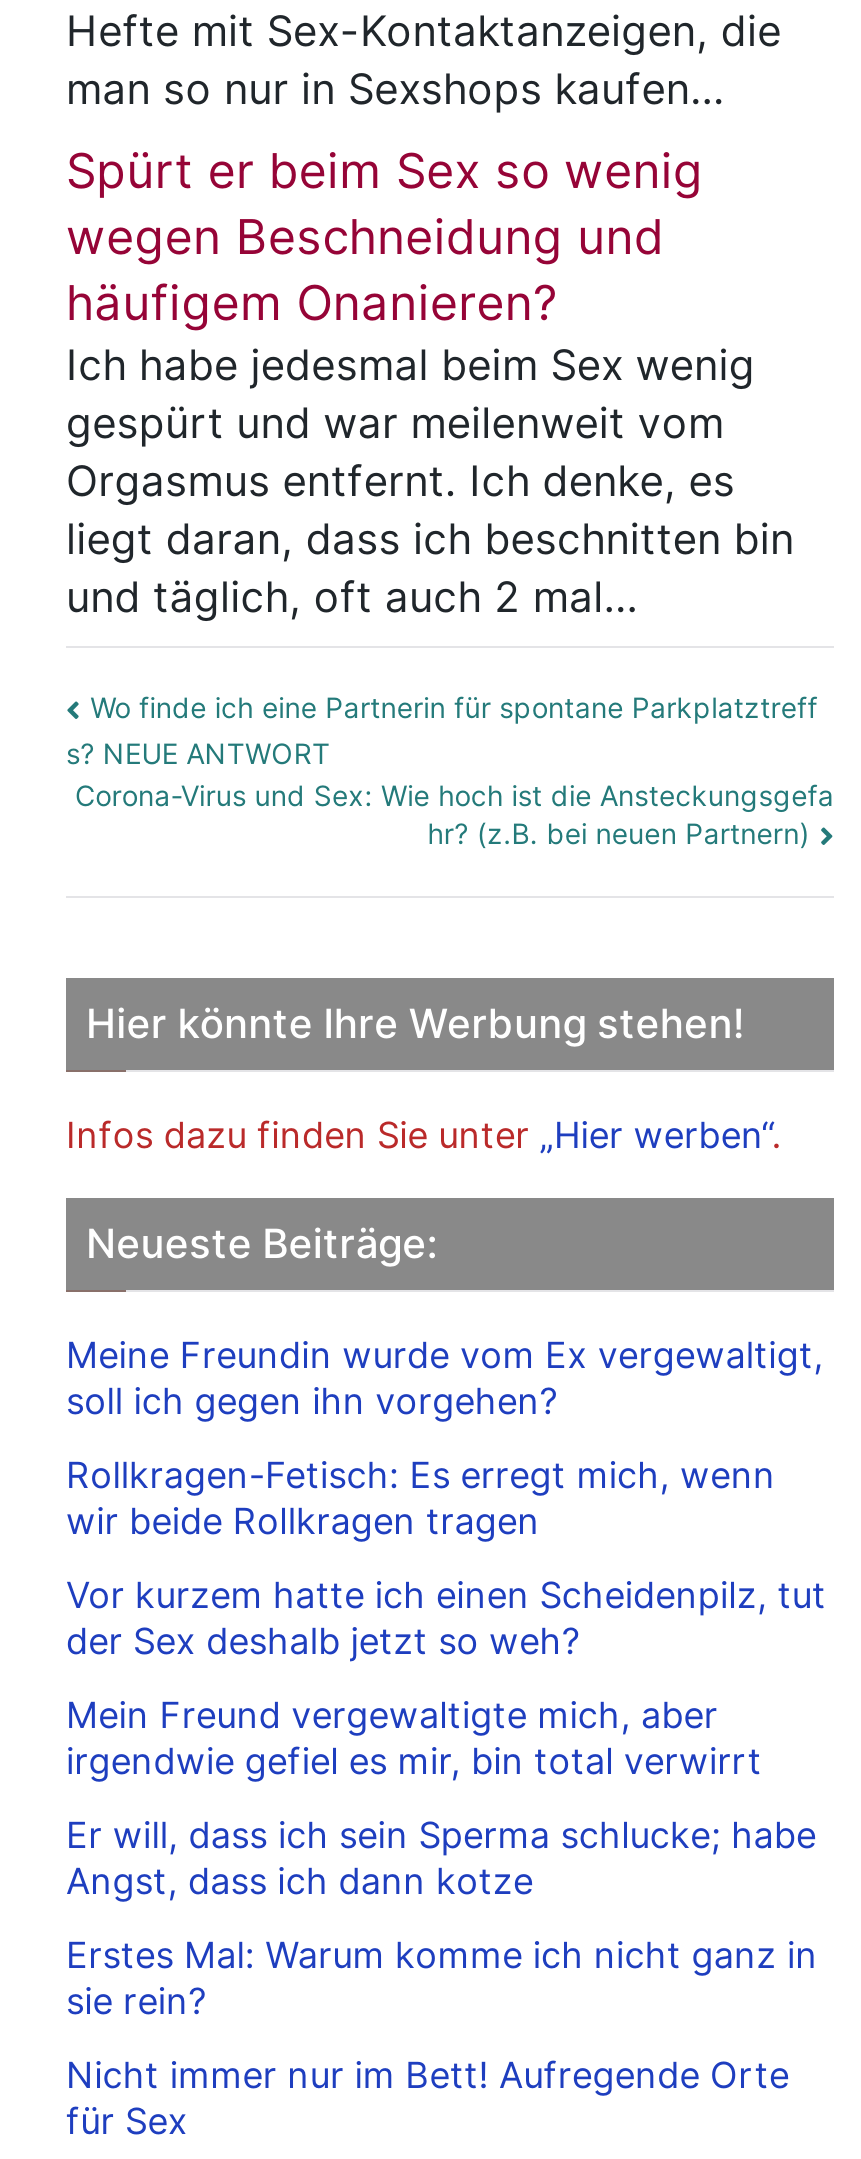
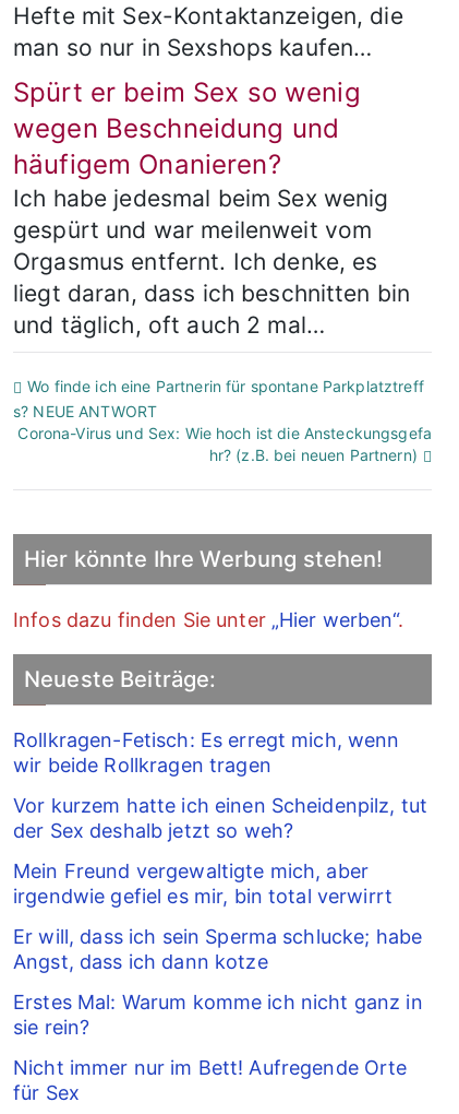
- Meine Freundin wurde vom Ex vergewaltigt,
- soll ich gegen ihn vorgehen?
